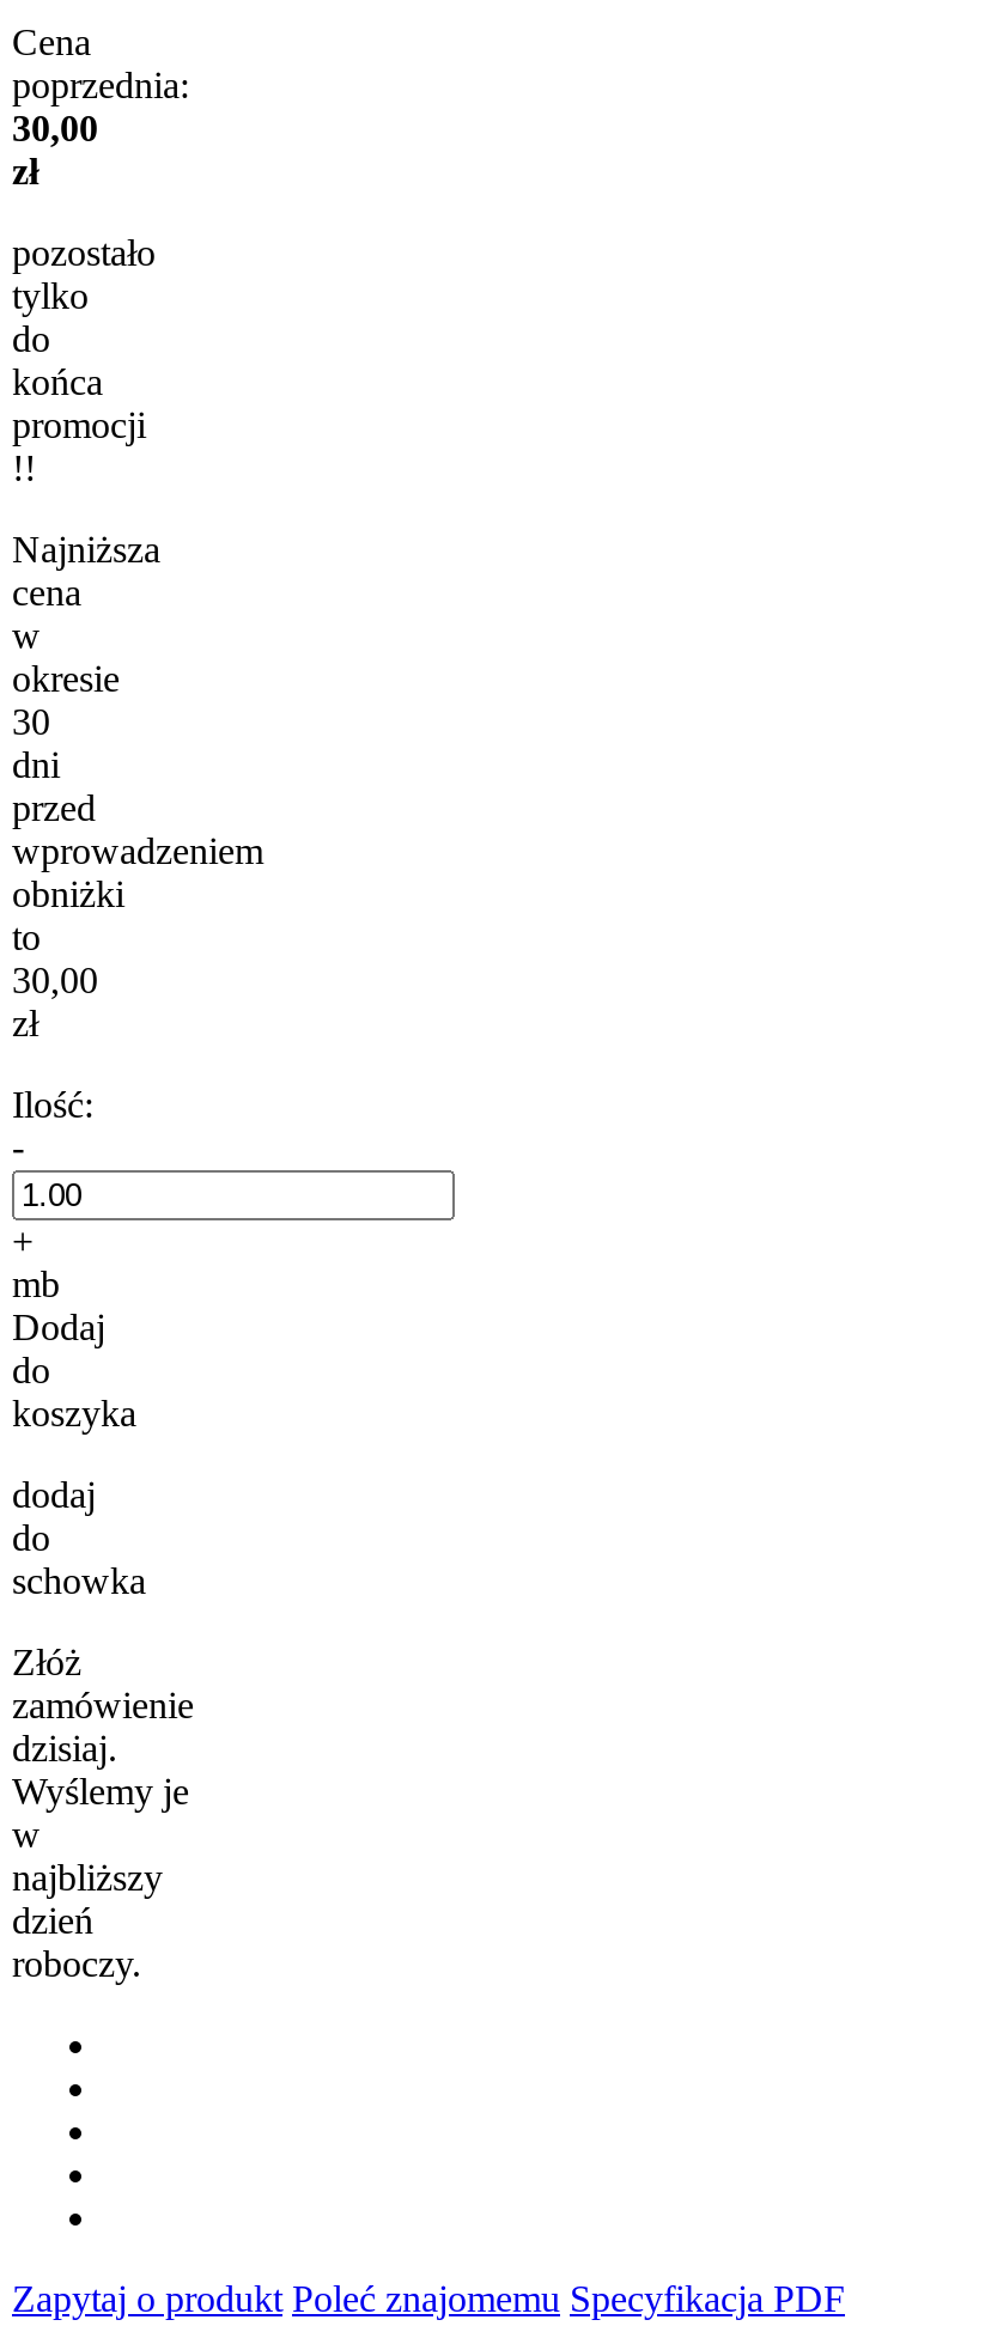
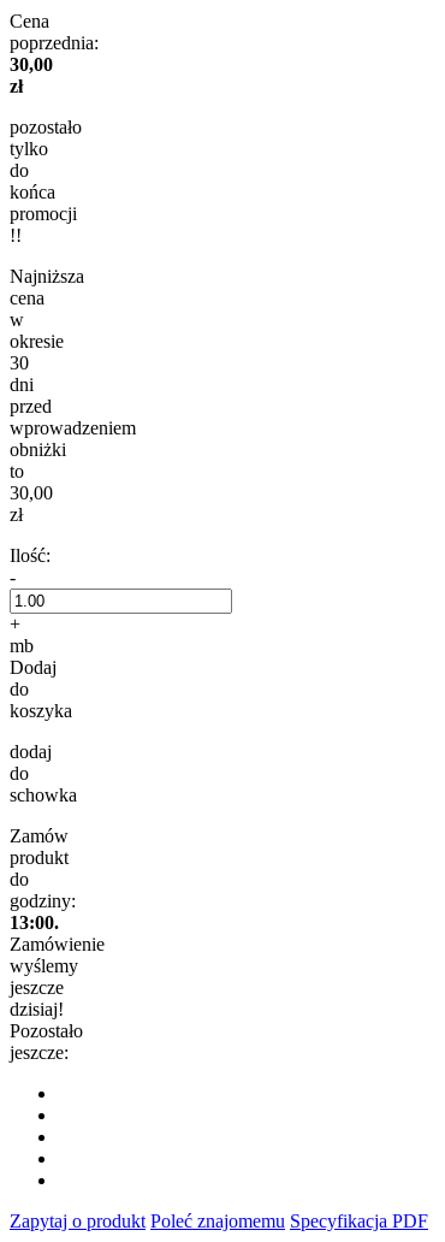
- Złóż
- zamówienie
- dzisiaj.
- Wyślemy je
- w
- najbliższy
- dzień
- roboczy.
+ Zamów
+ produkt
+ do
+ godziny:
+ 13:00.
+ Zamówienie
+ wyślemy
+ jeszcze
+ dzisiaj!
+ Pozostało
+ jeszcze:
